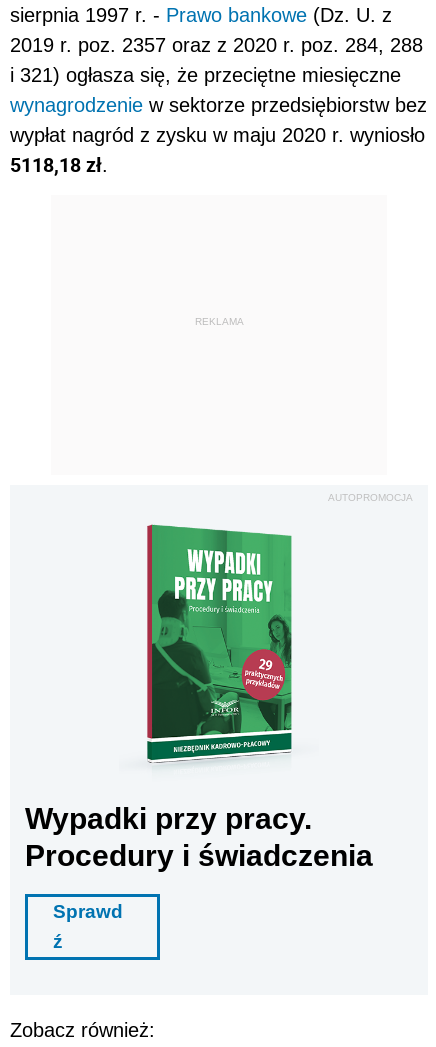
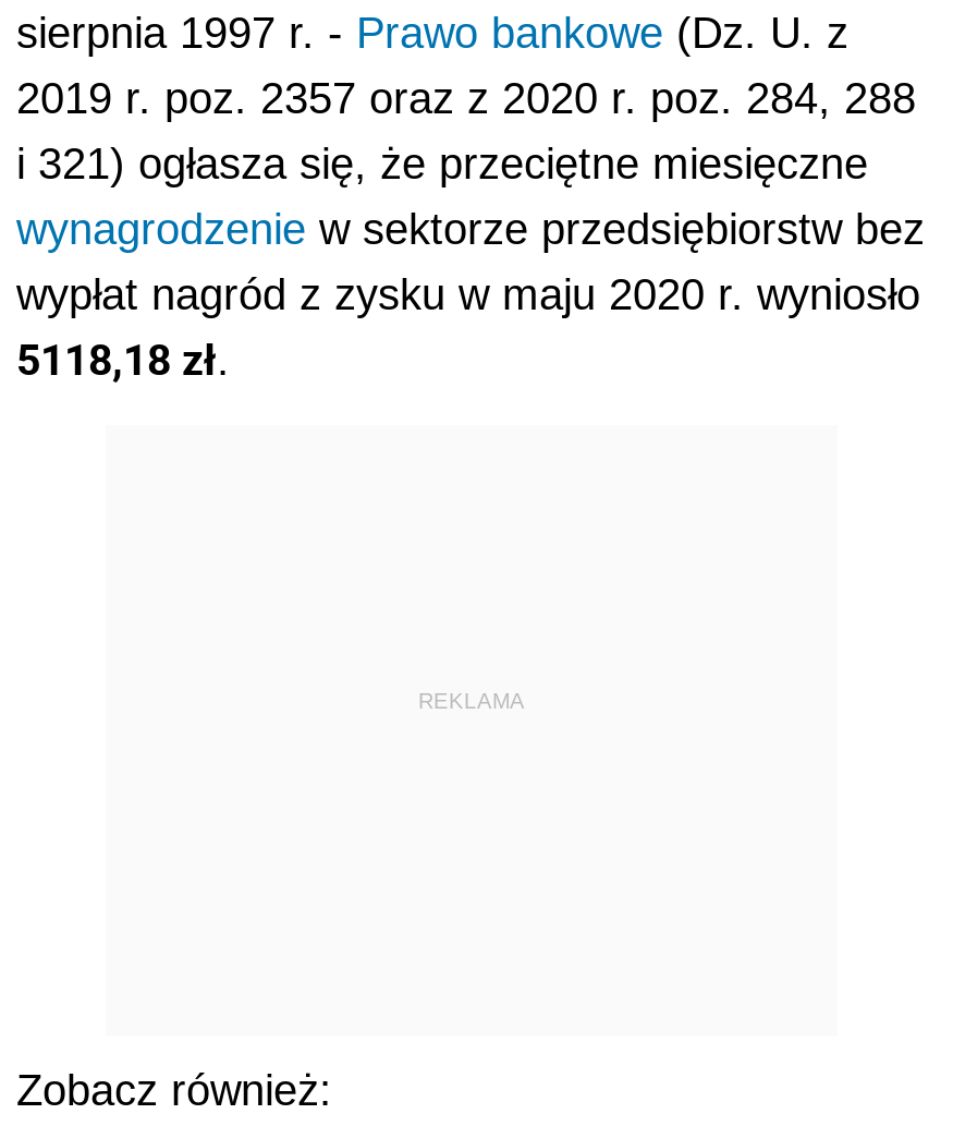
- AUTOPROMOCJA

- [image]
- Wypadki przy pracy.
- Procedury i świadczenia
- Sprawd
- ź
